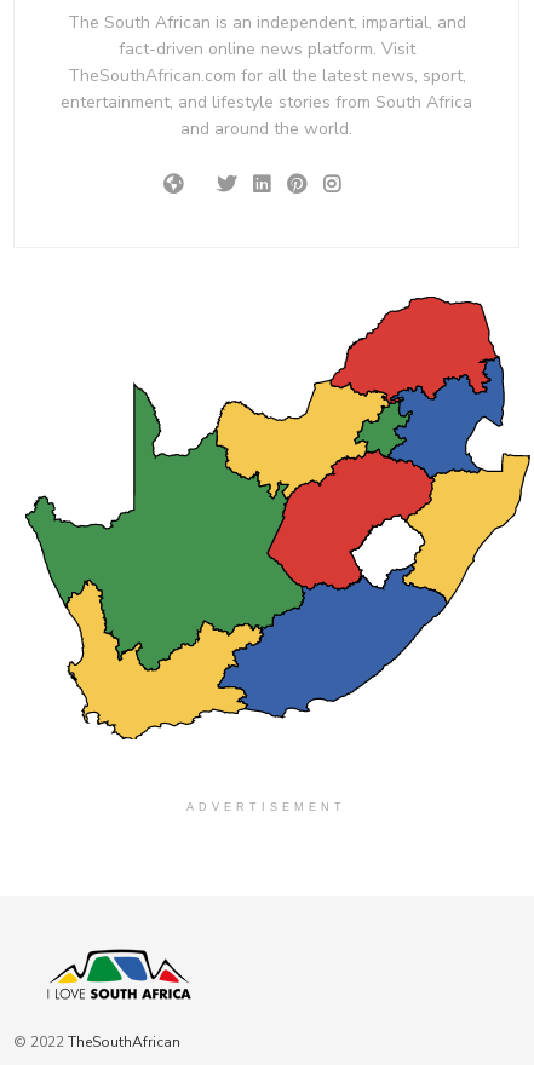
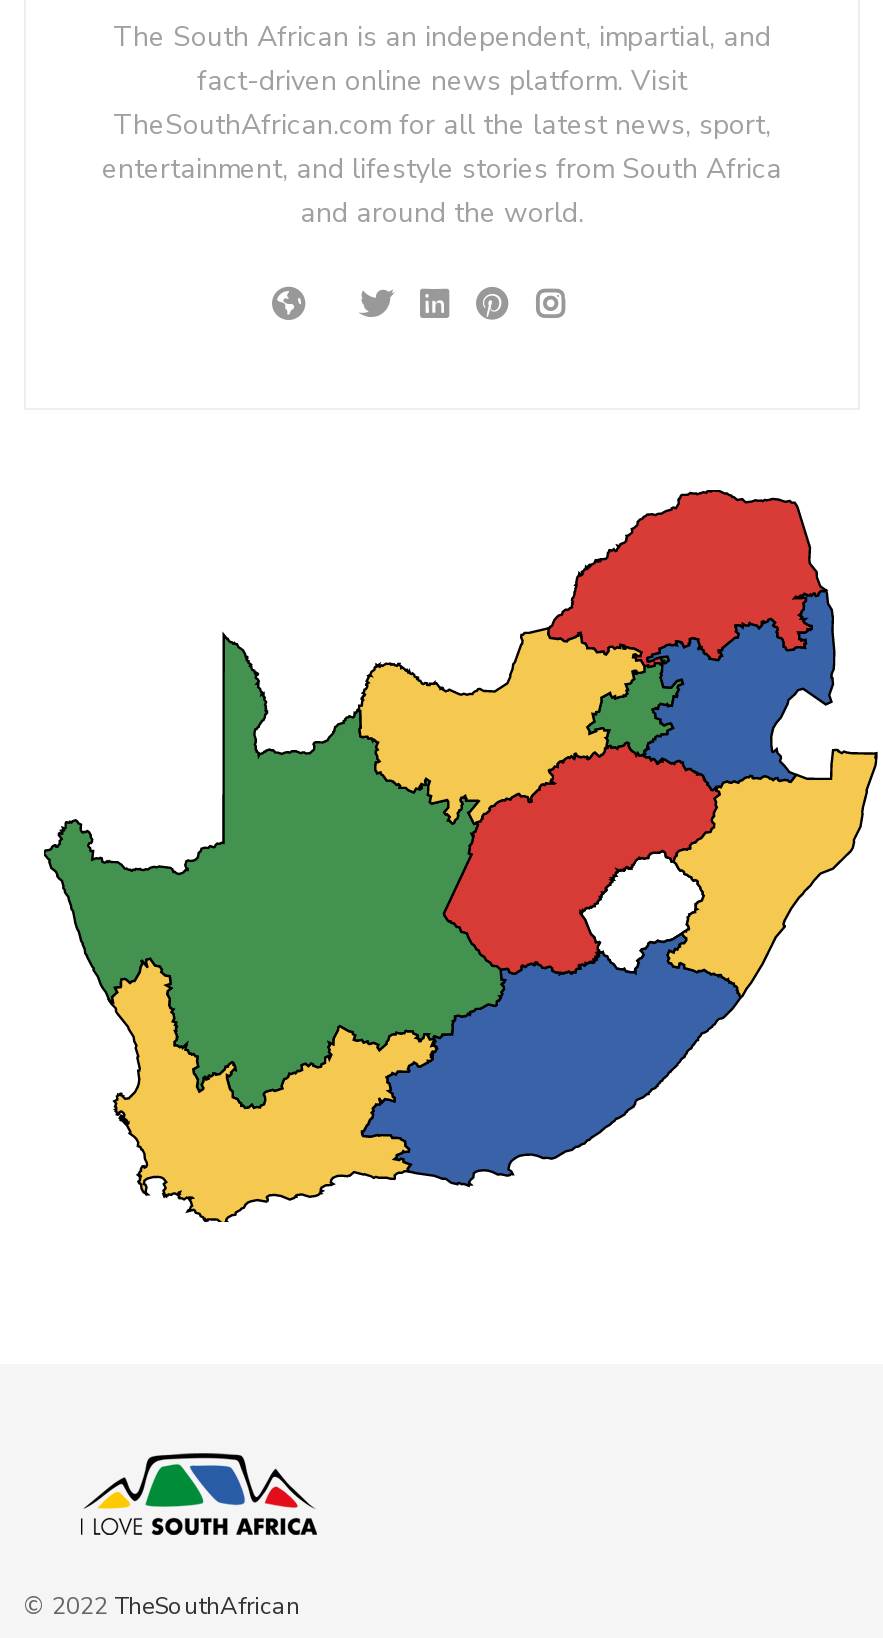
- ADVERTISEMENT
